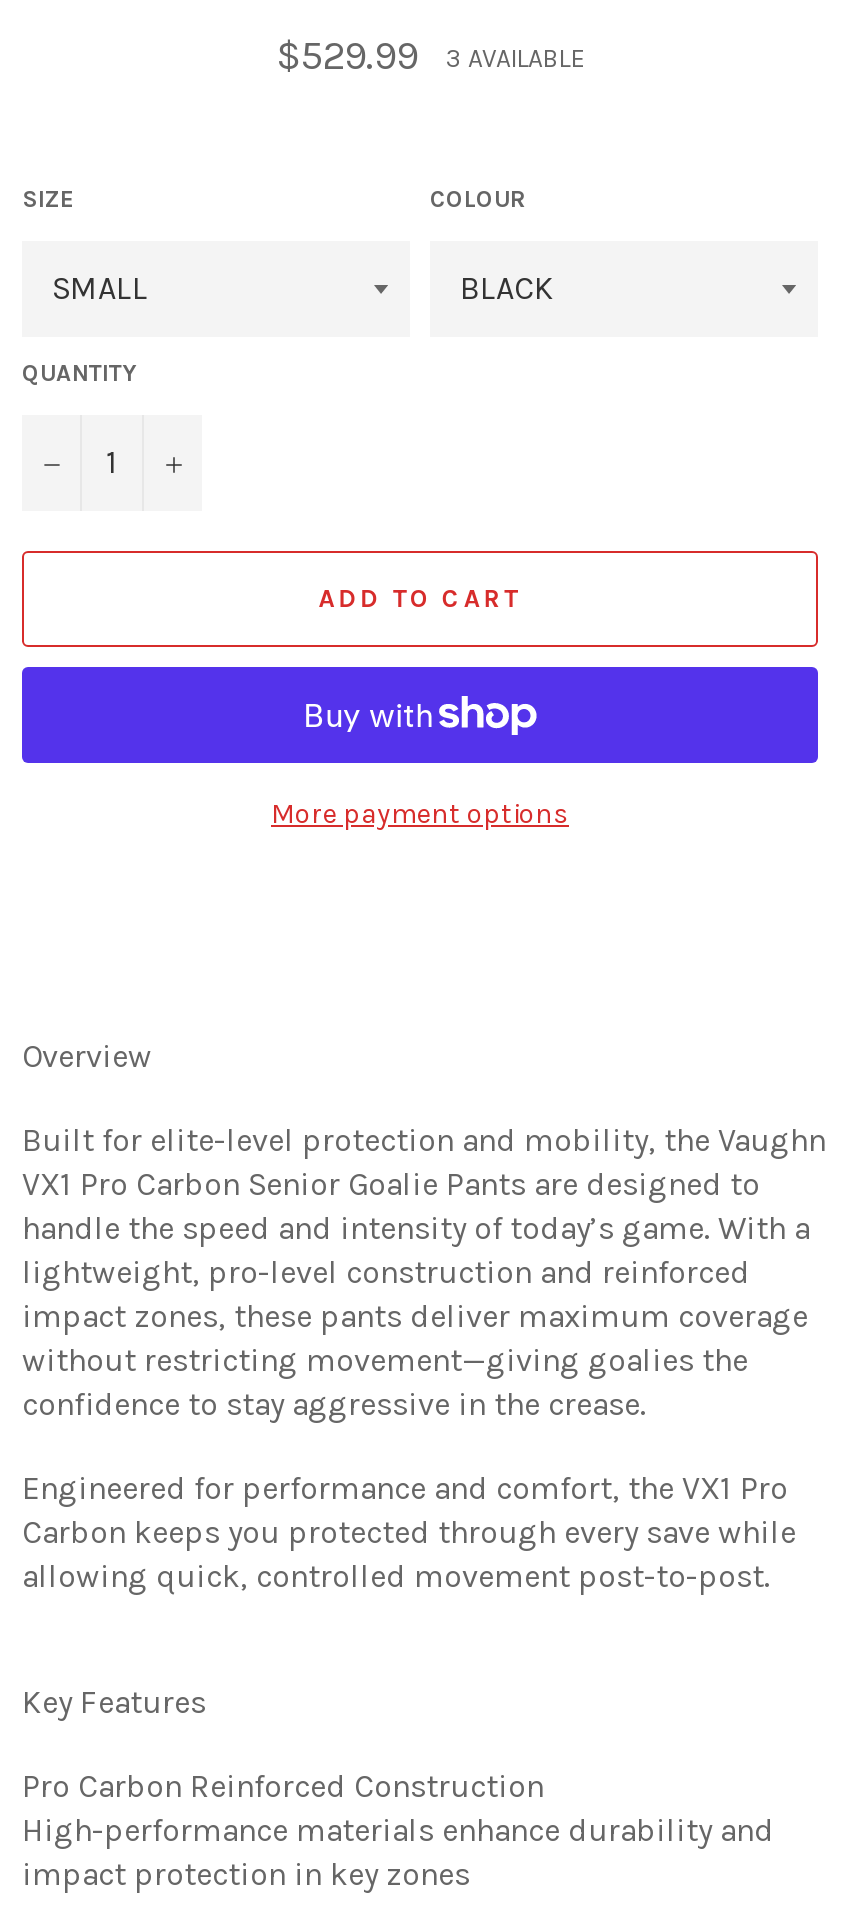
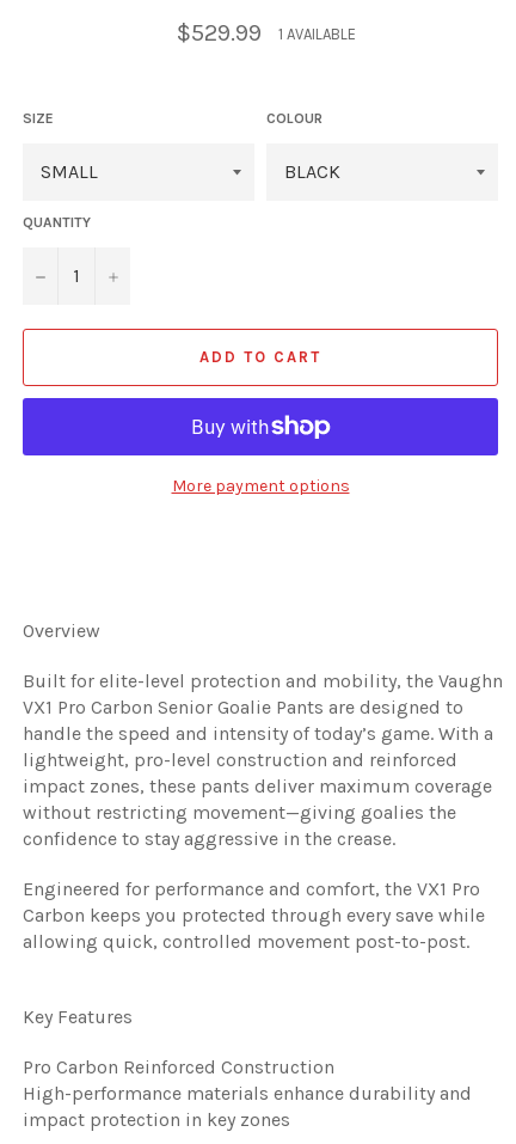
- 3 AVAILABLE
+ 1 AVAILABLE
